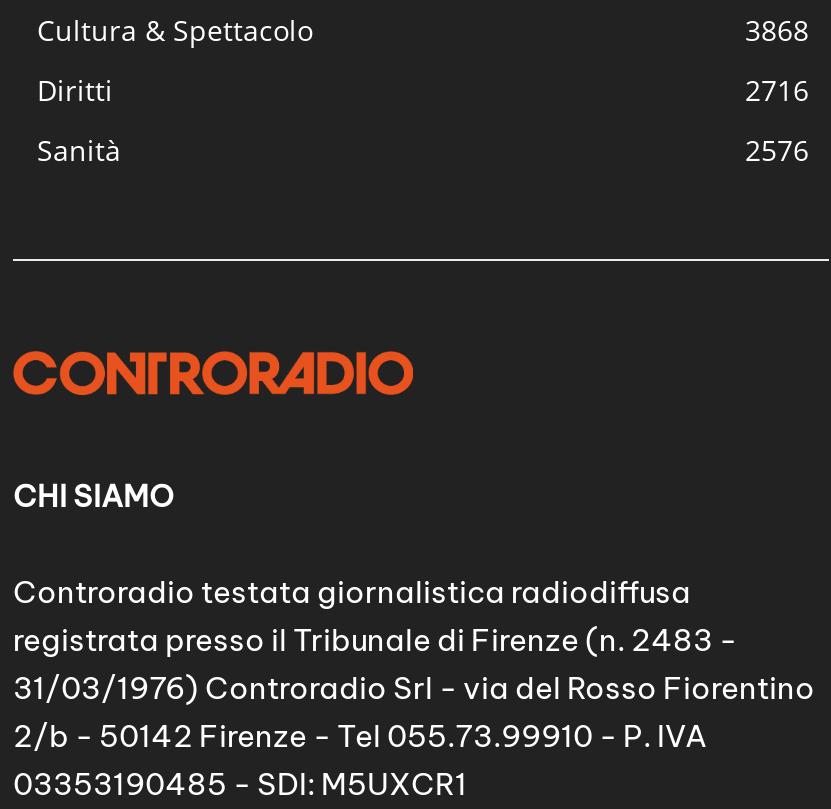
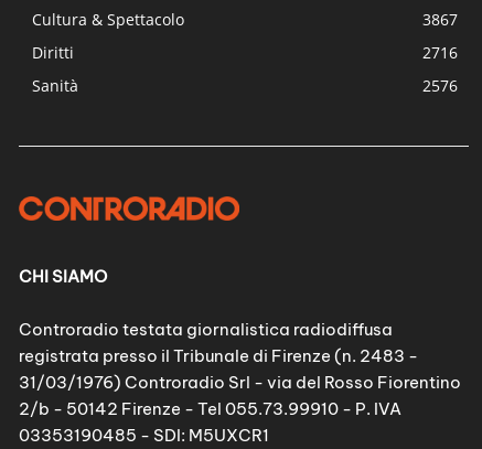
- 3868
+ 3867
